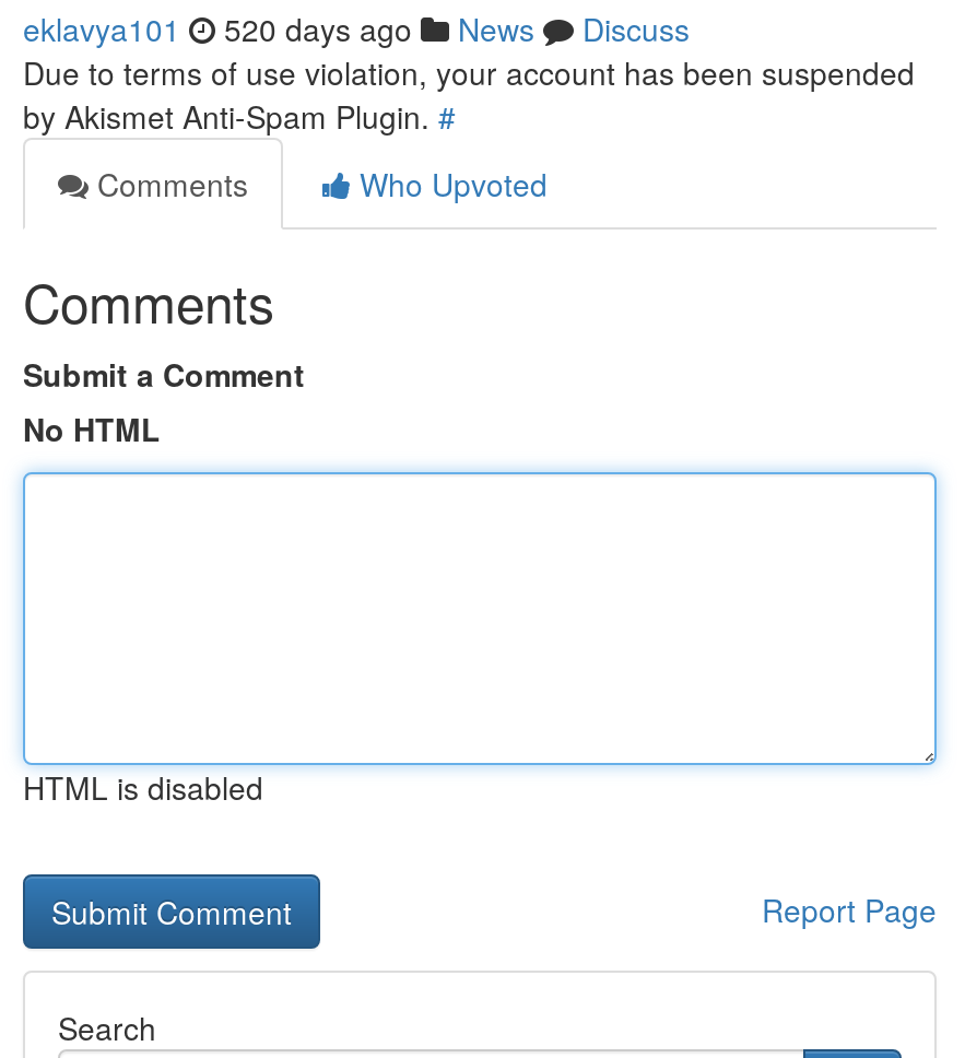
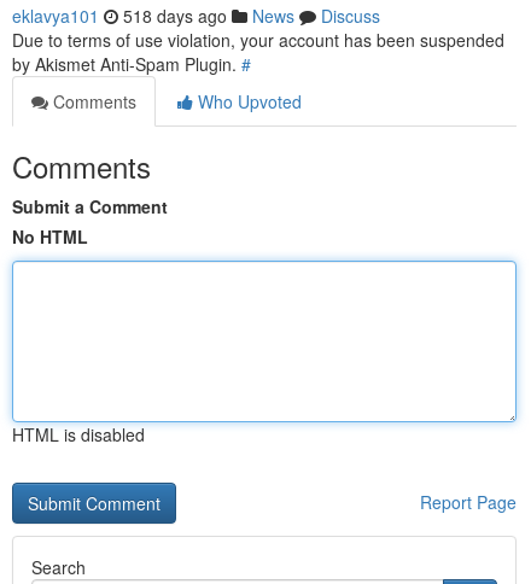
- eklavya101 520 days ago News Discuss
+ eklavya101 518 days ago News Discuss
